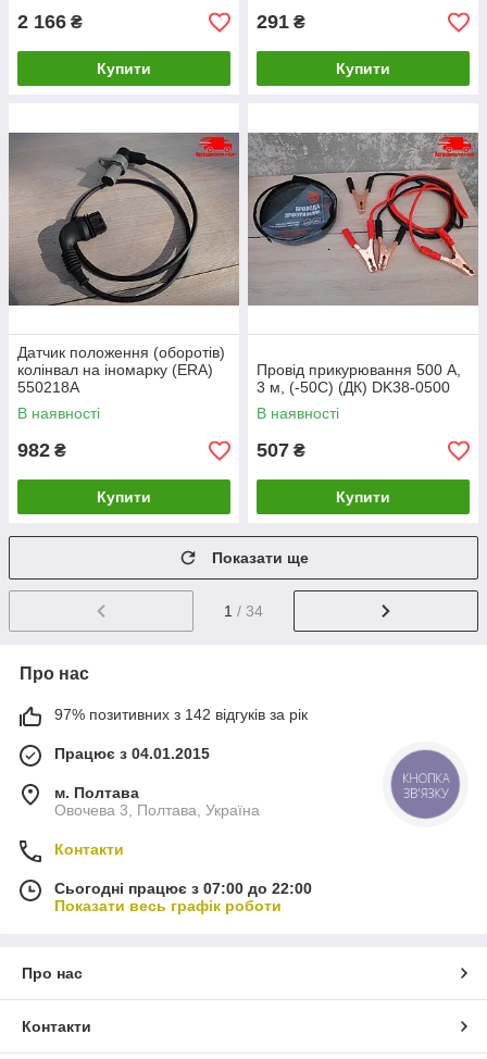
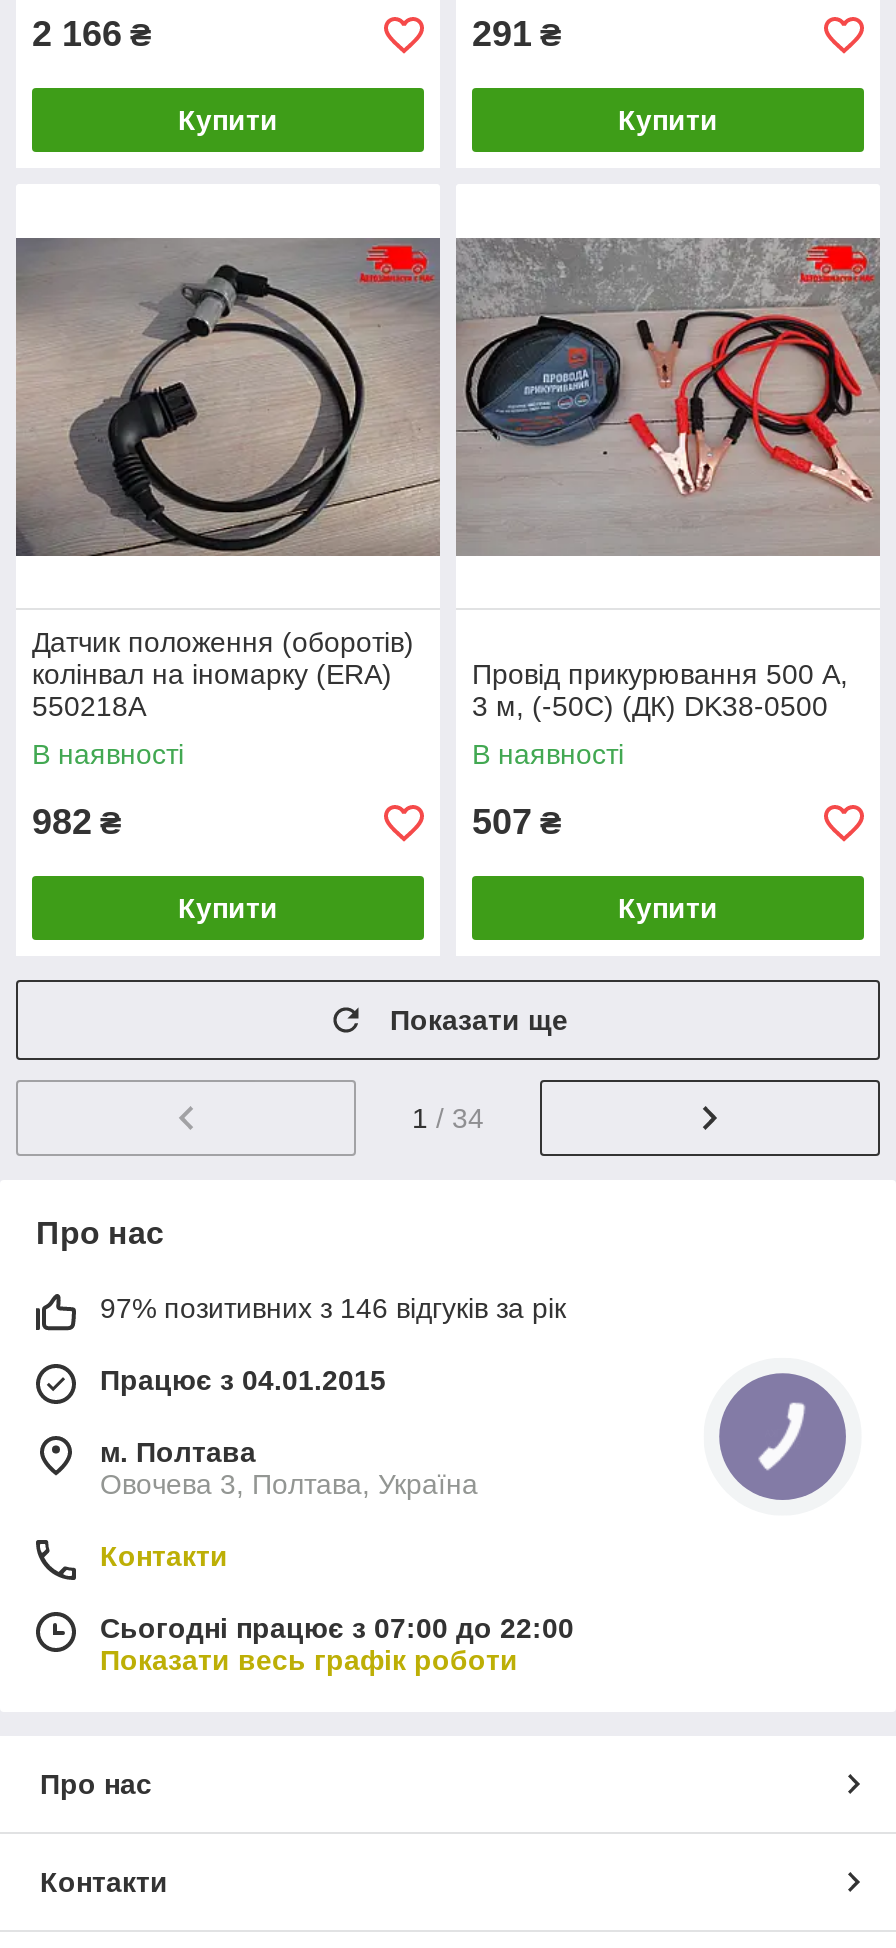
- 97% позитивних з 142 відгуків за рік
+ 97% позитивних з 146 відгуків за рік

- КНОПКА
- ЗВ'ЯЗКУ
